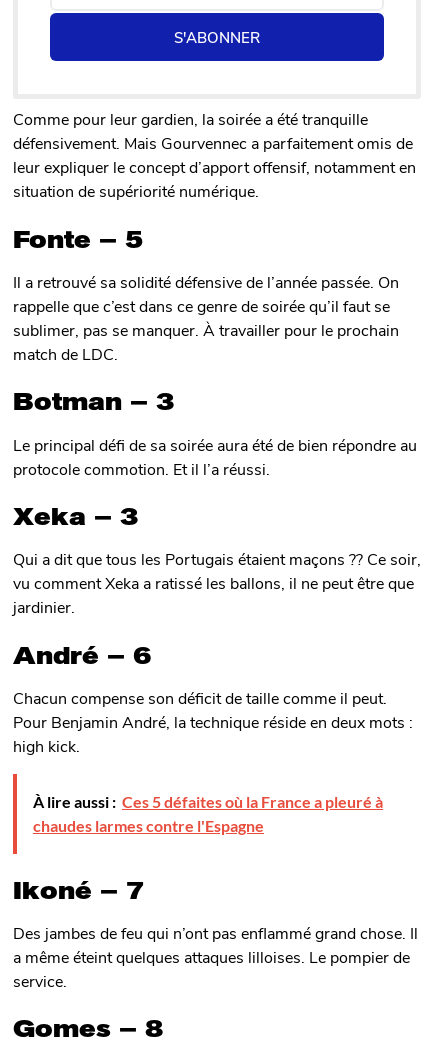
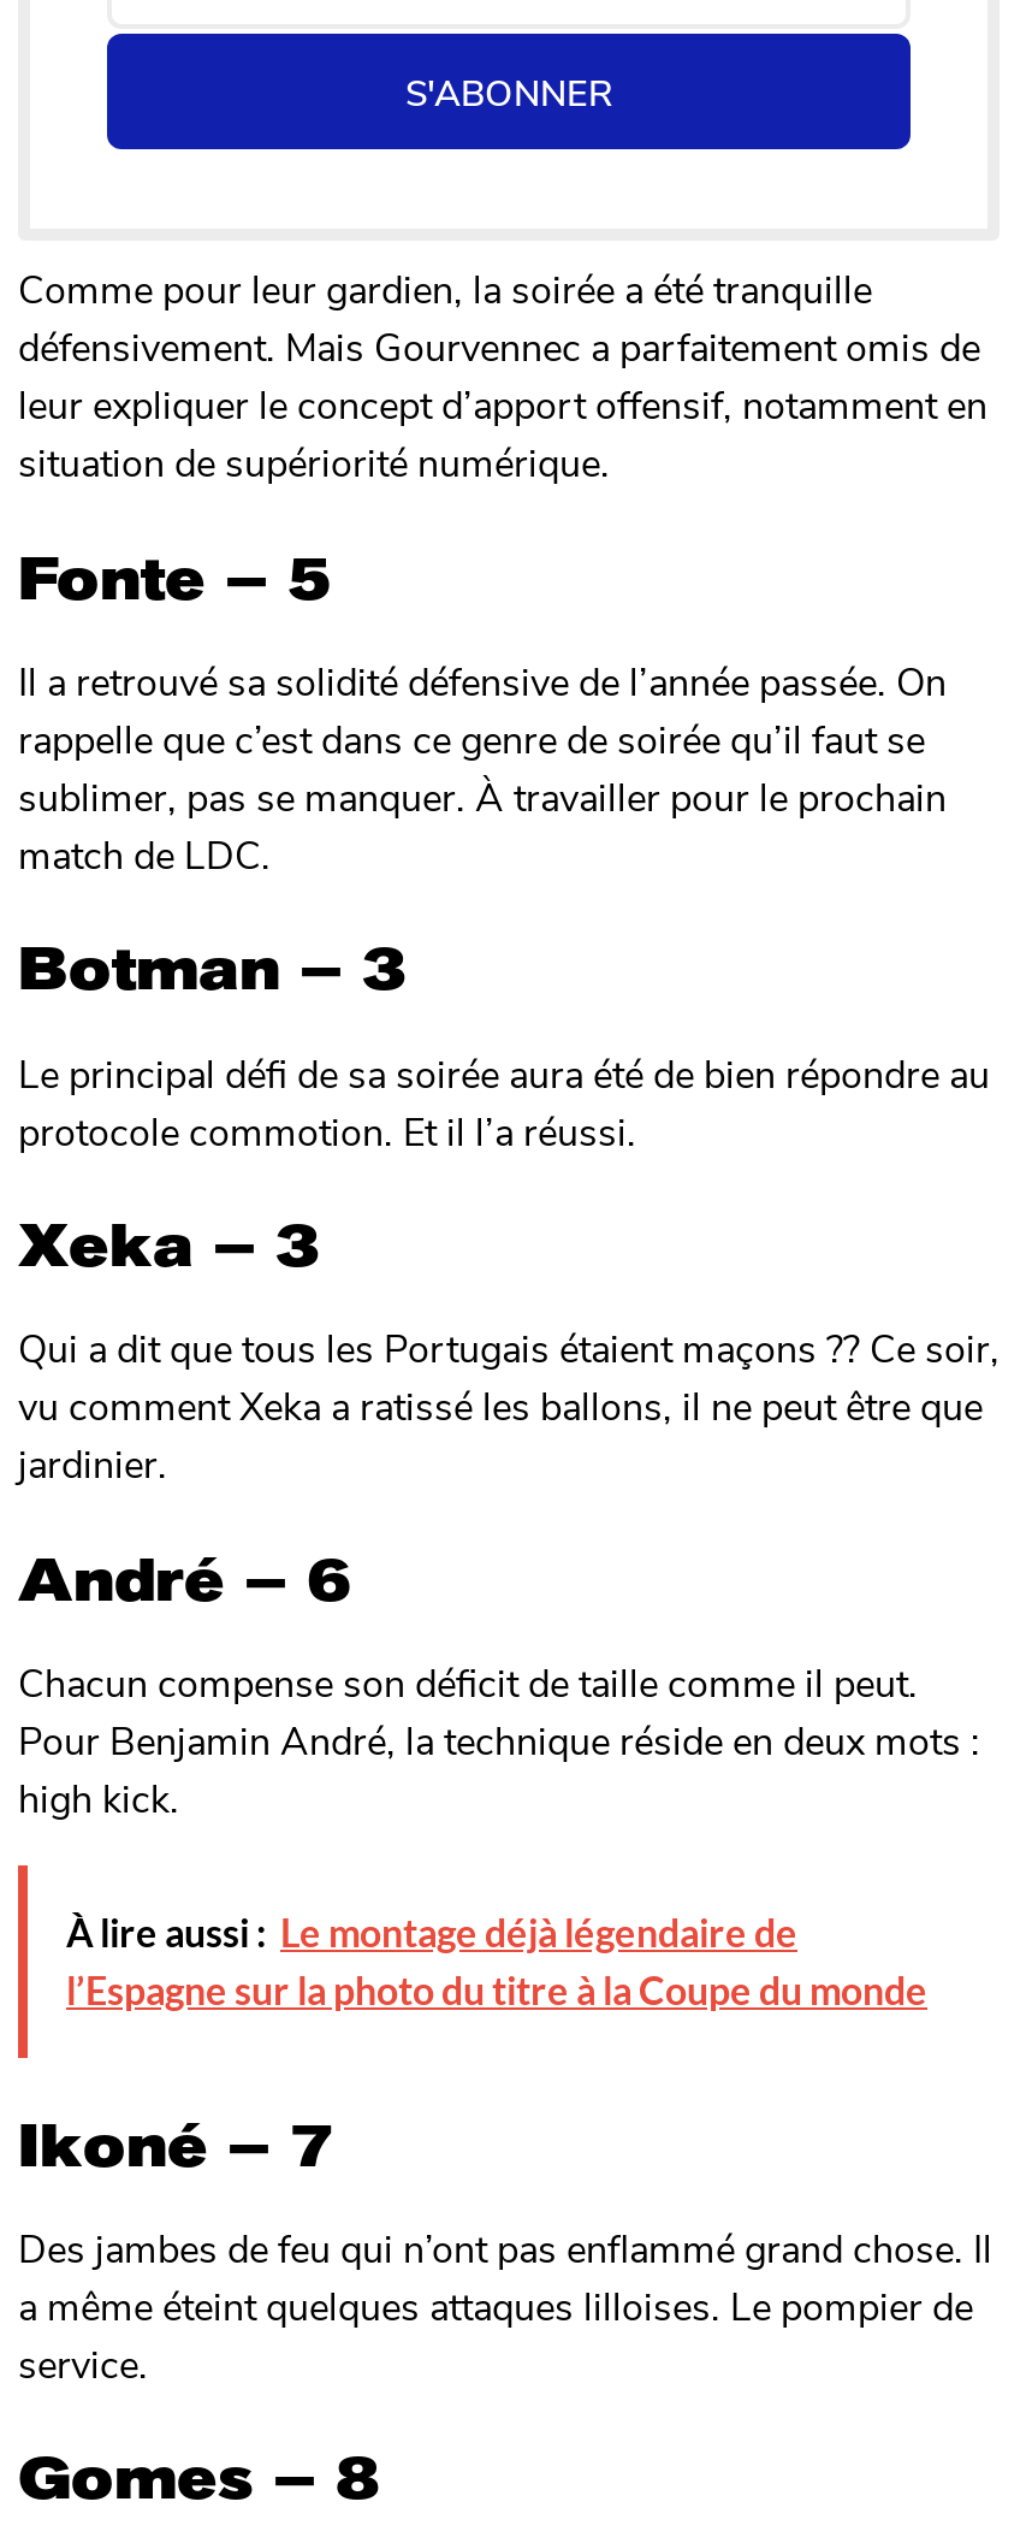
- À lire aussi : Ces 5 défaites où la France a pleuré à
- chaudes larmes contre l'Espagne
+ À lire aussi : Le montage déjà légendaire de
+ l’Espagne sur la photo du titre à la Coupe du monde
